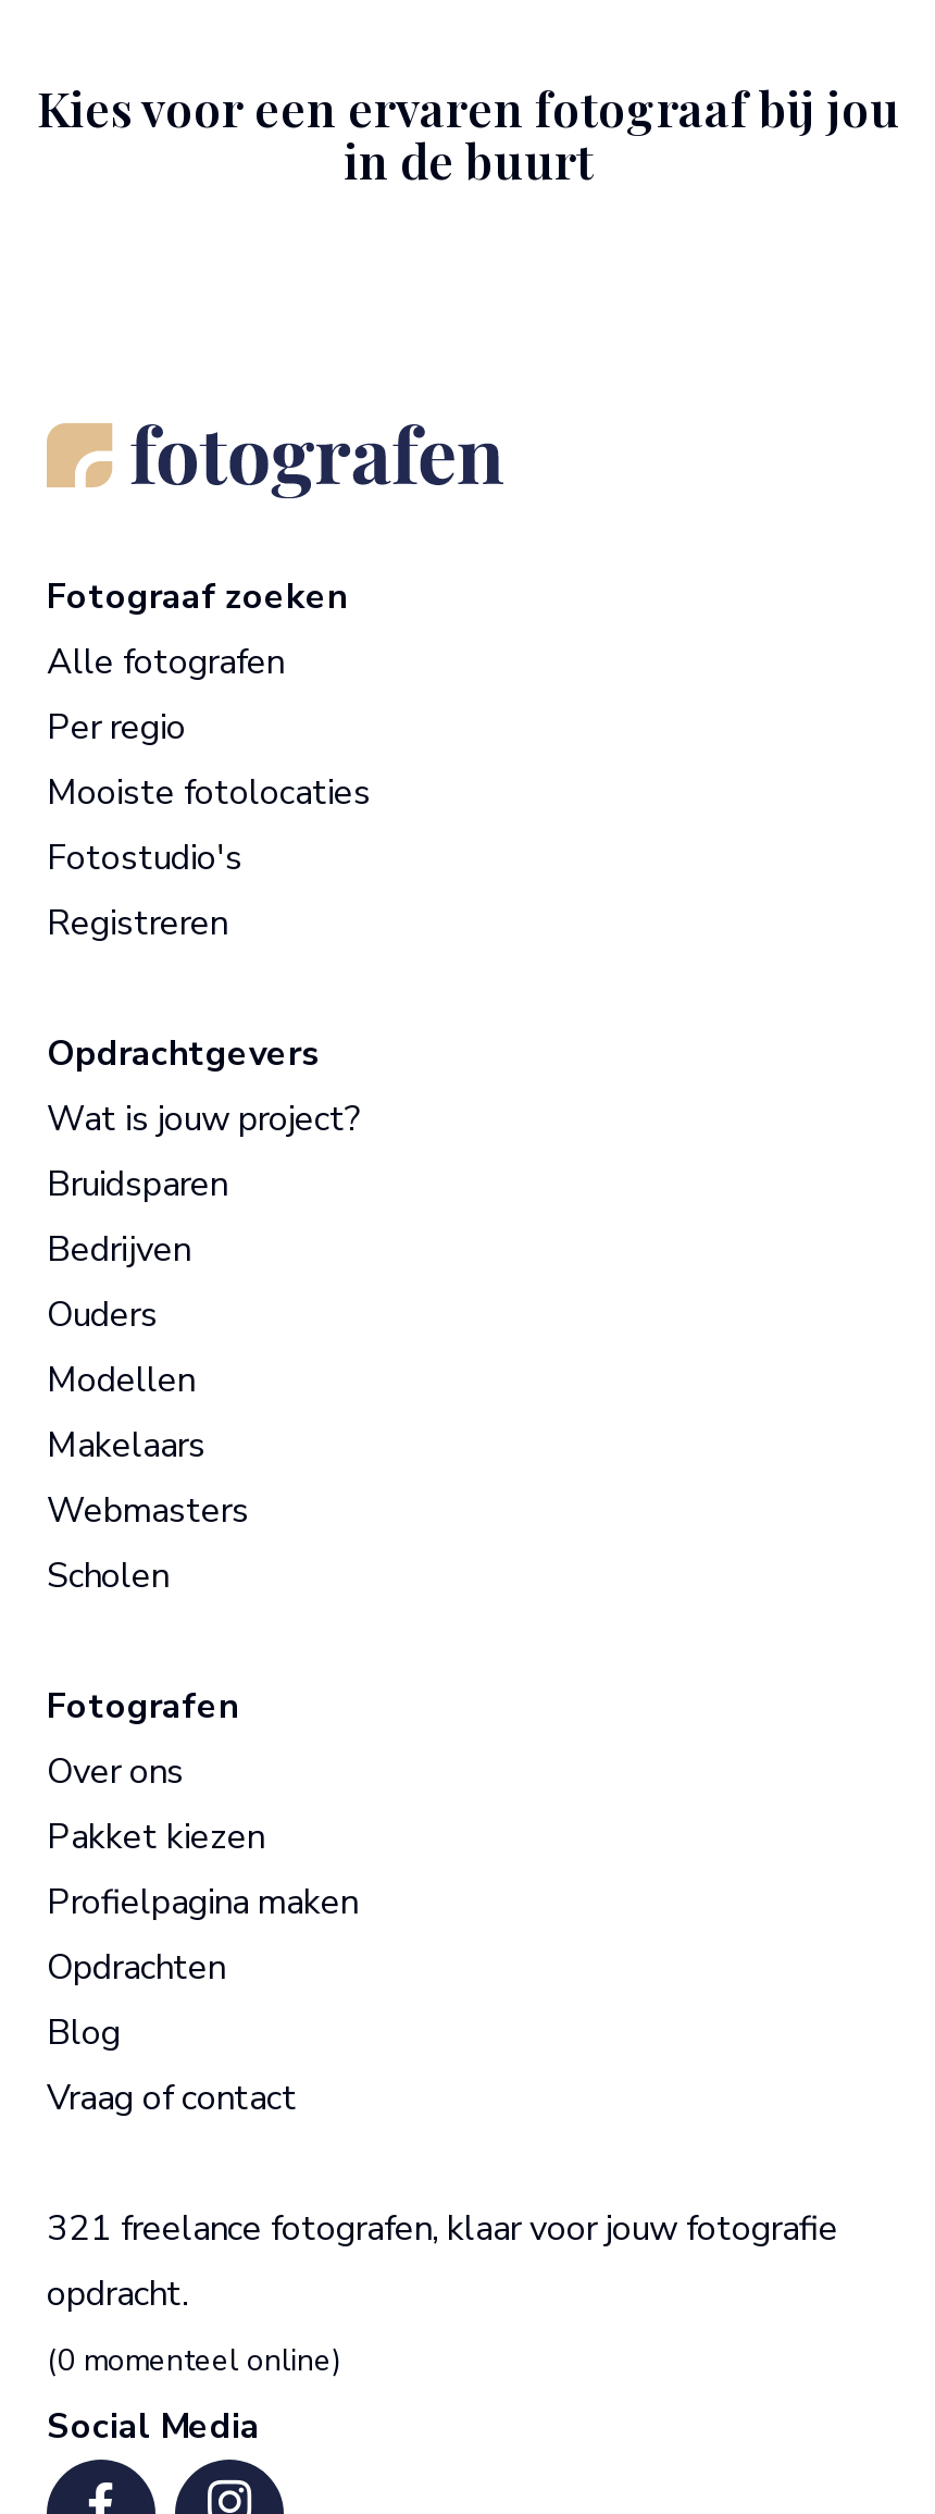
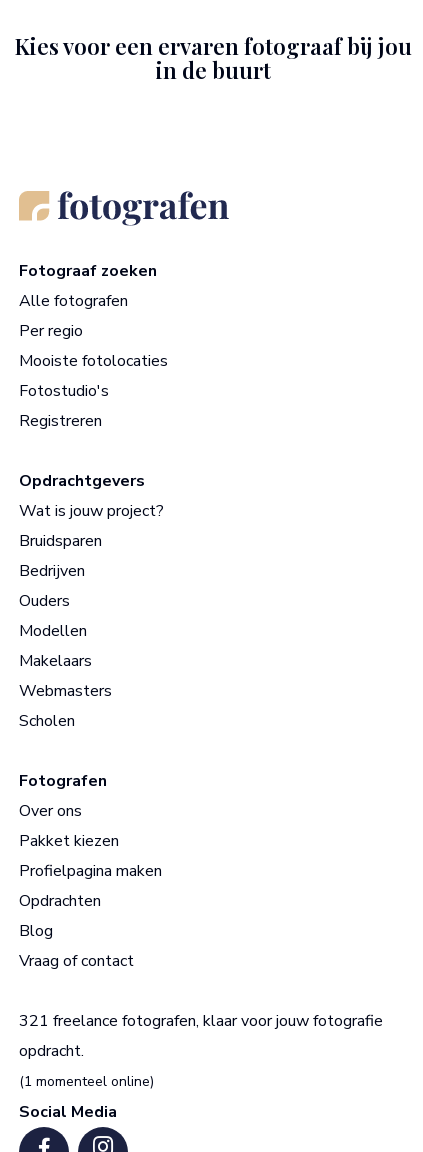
- (0 momenteel online)
+ (1 momenteel online)
